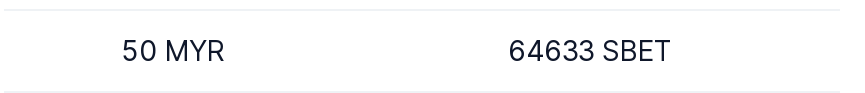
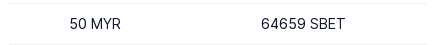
- 64633 SBET
+ 64659 SBET
